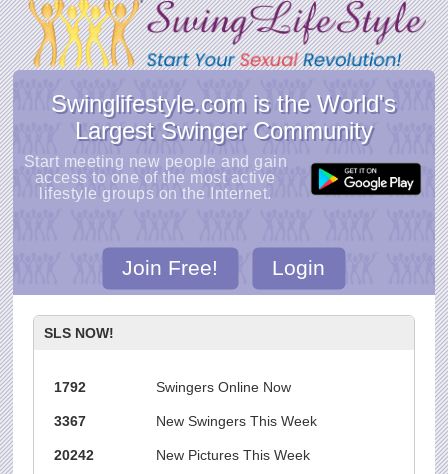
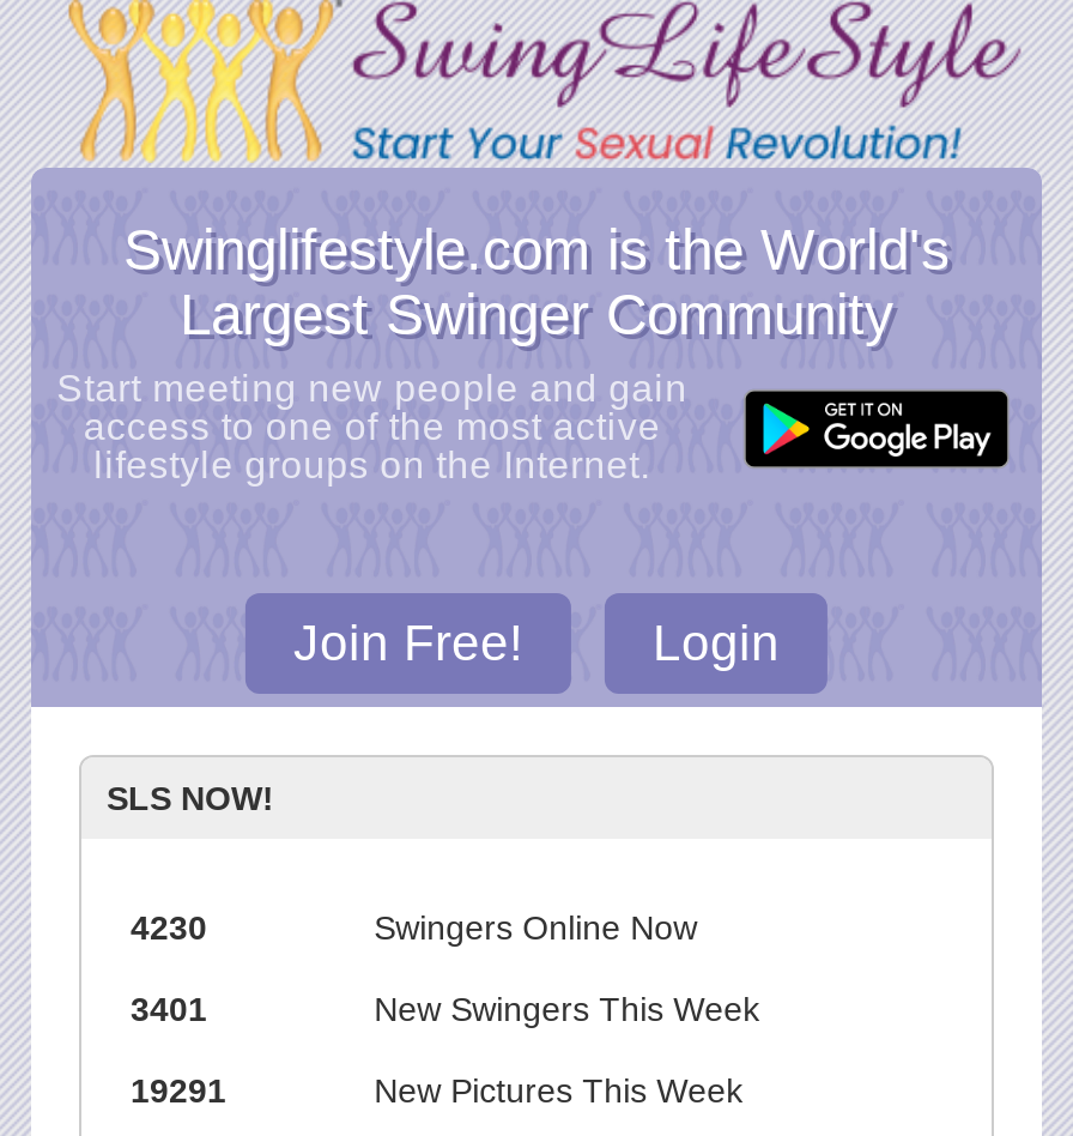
- 1792
+ 4230

- 3367
+ 3401

- 20242
+ 19291
